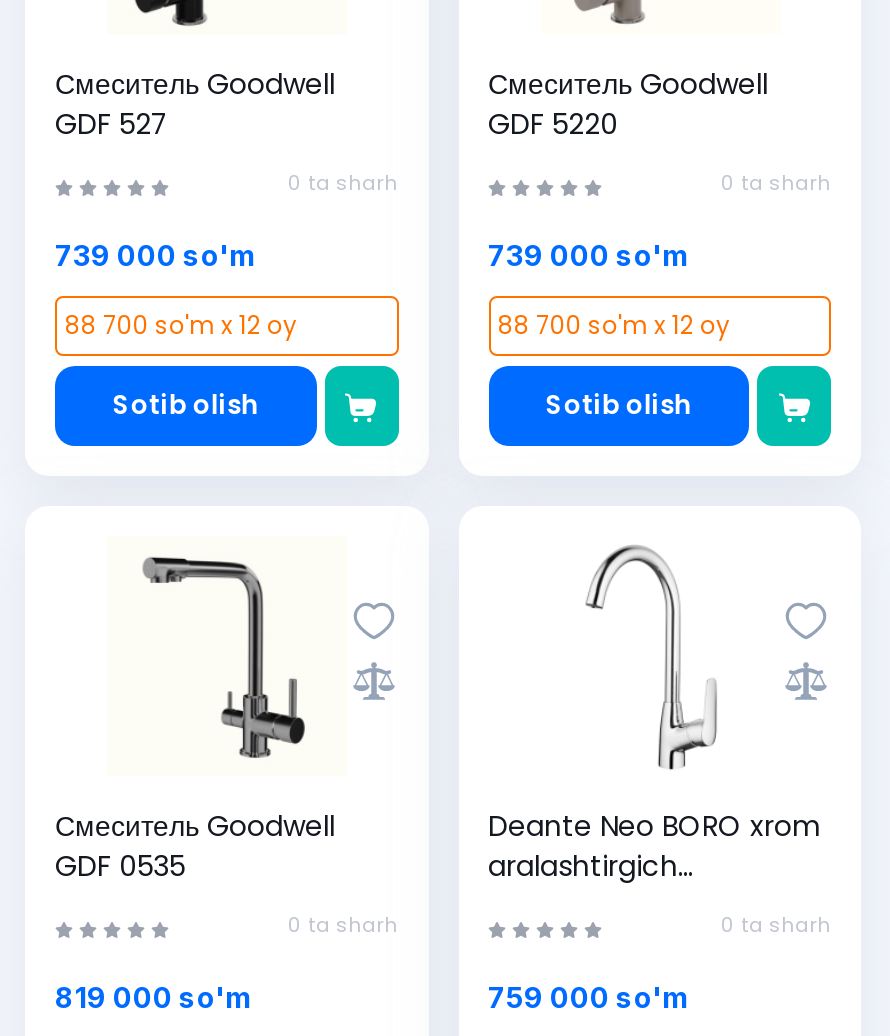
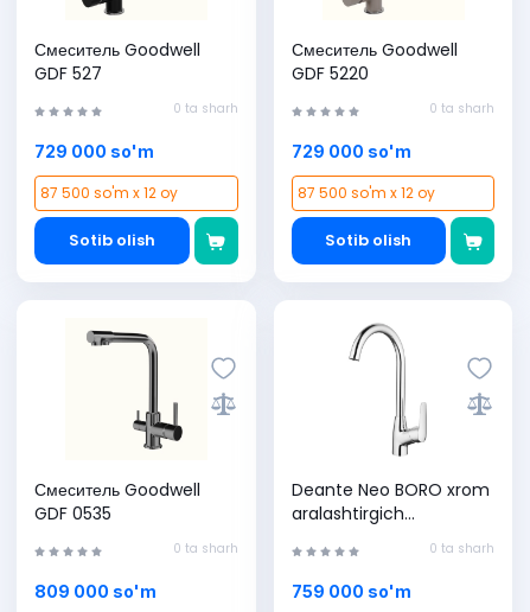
- 739 000 so'm
+ 729 000 so'm

- 739 000 so'm
+ 729 000 so'm

- 88 700 so'm x 12 oy
+ 87 500 so'm x 12 oy

- 88 700 so'm x 12 oy
+ 87 500 so'm x 12 oy

- 819 000 so'm
+ 809 000 so'm
